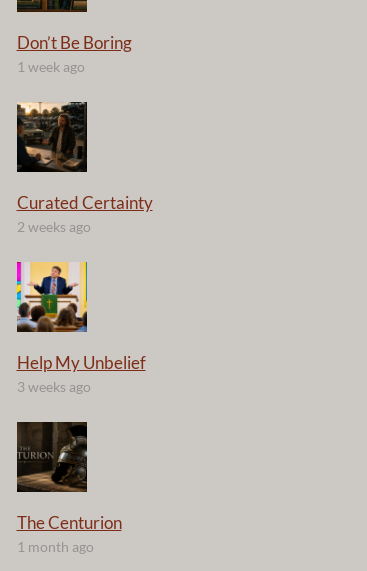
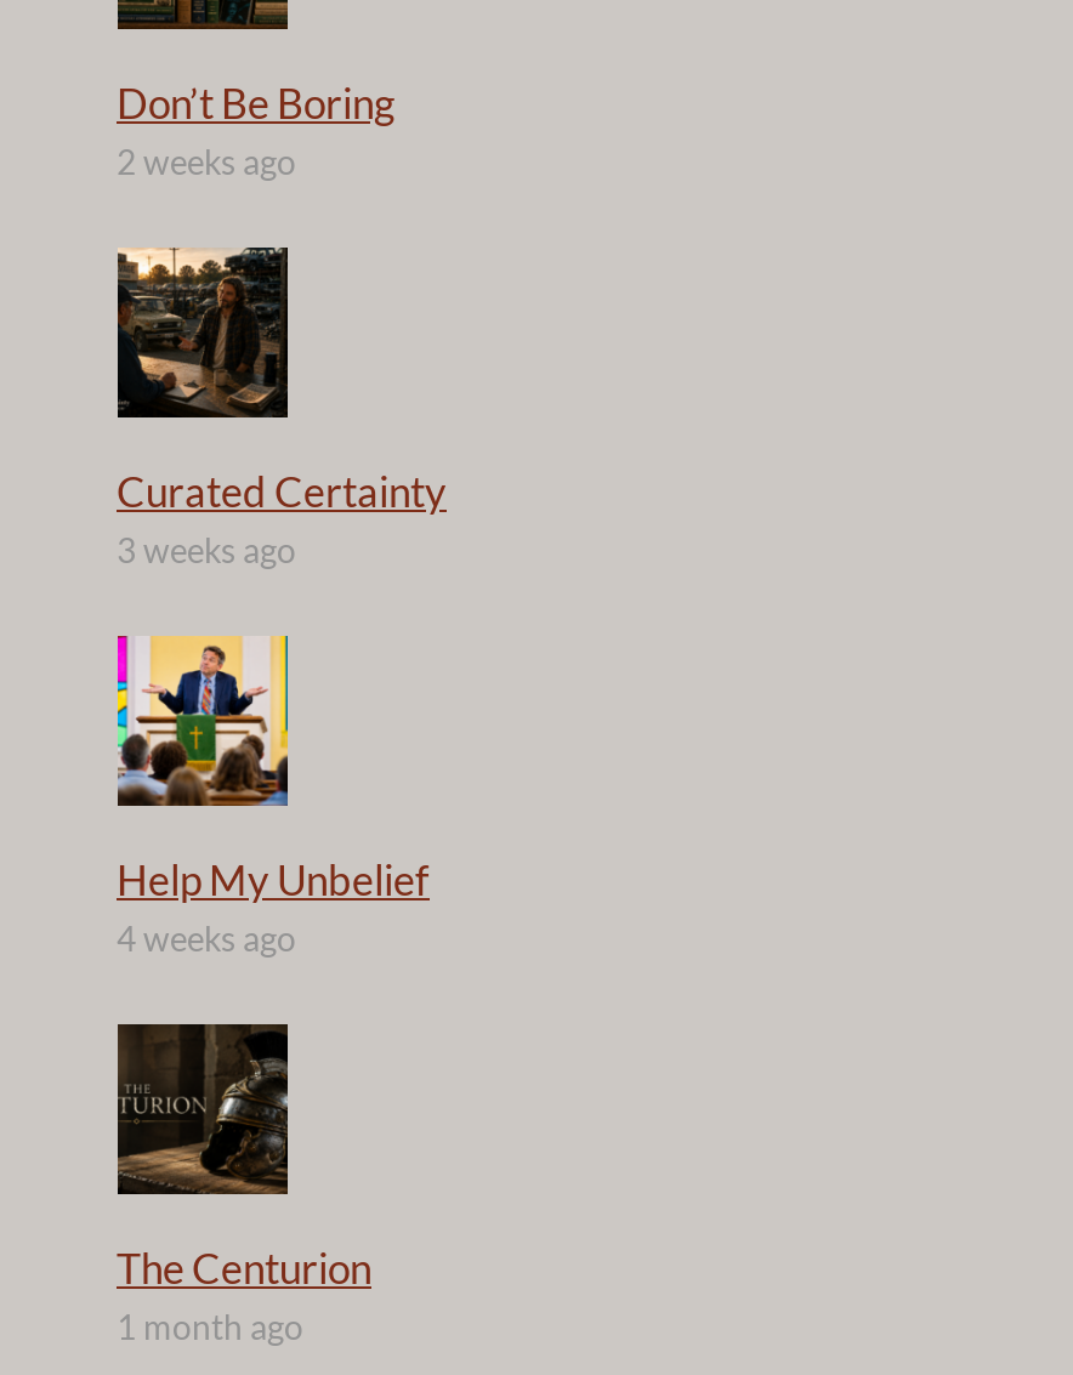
- 1 week ago
+ 2 weeks ago

- 2 weeks ago
+ 3 weeks ago

- 3 weeks ago
+ 4 weeks ago
